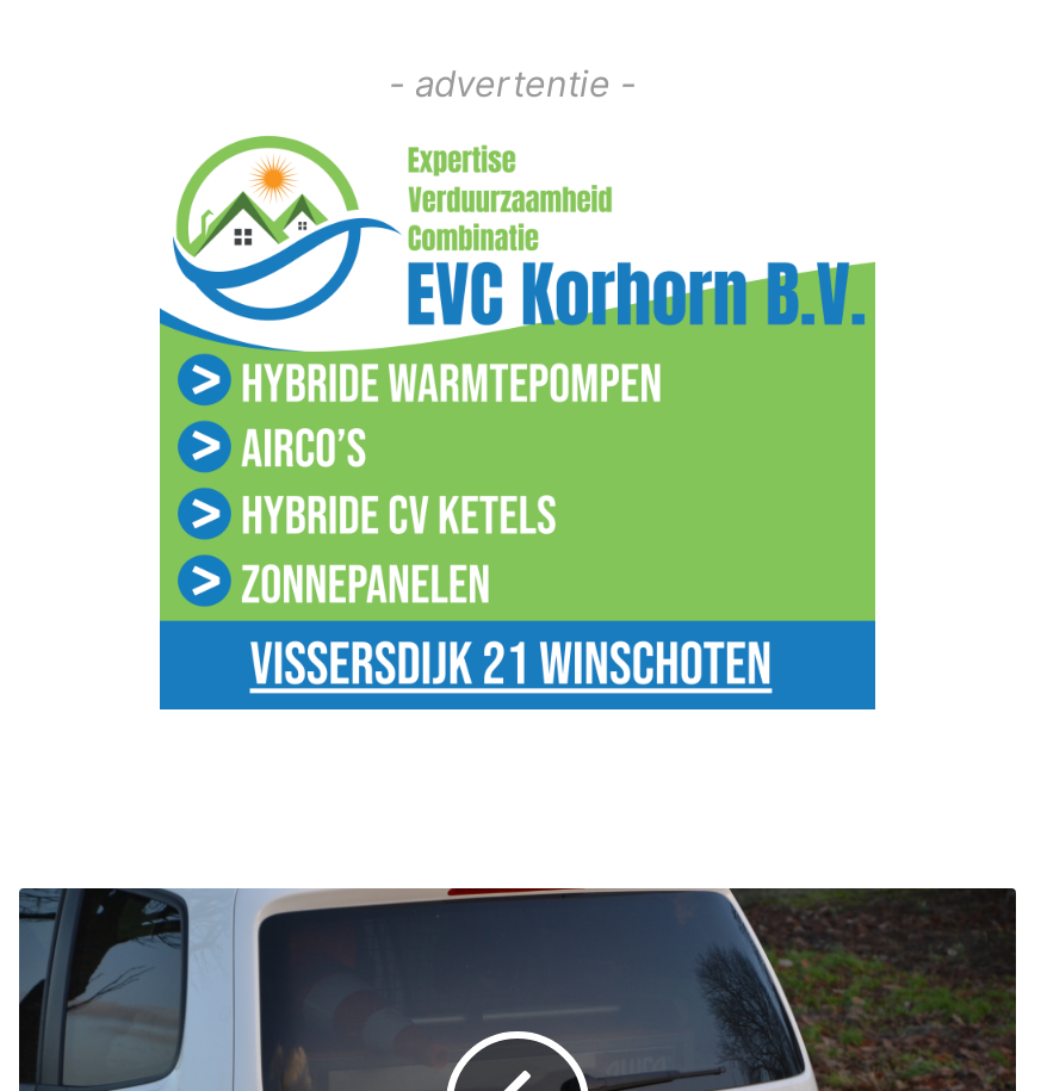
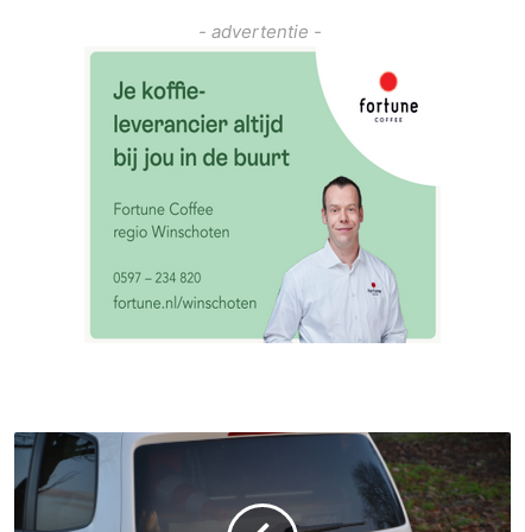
- [image]
+ [image]
